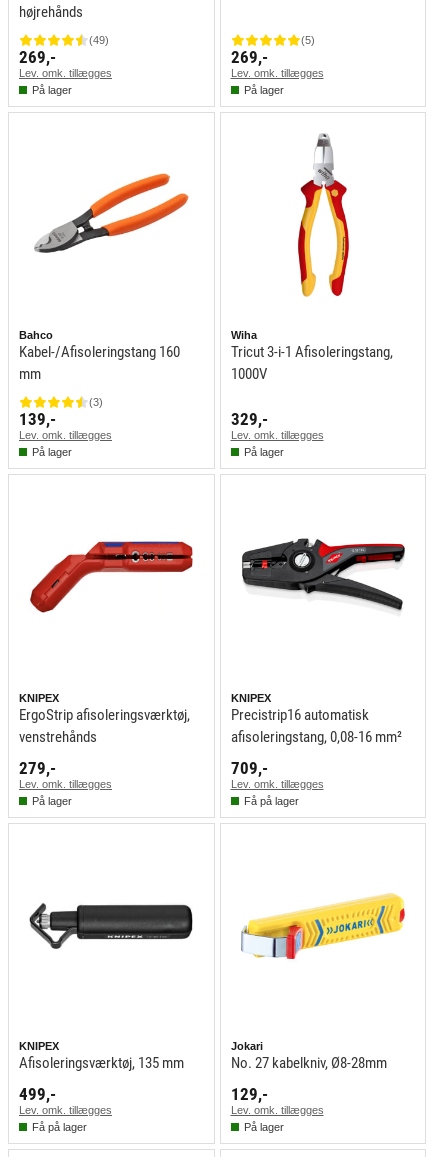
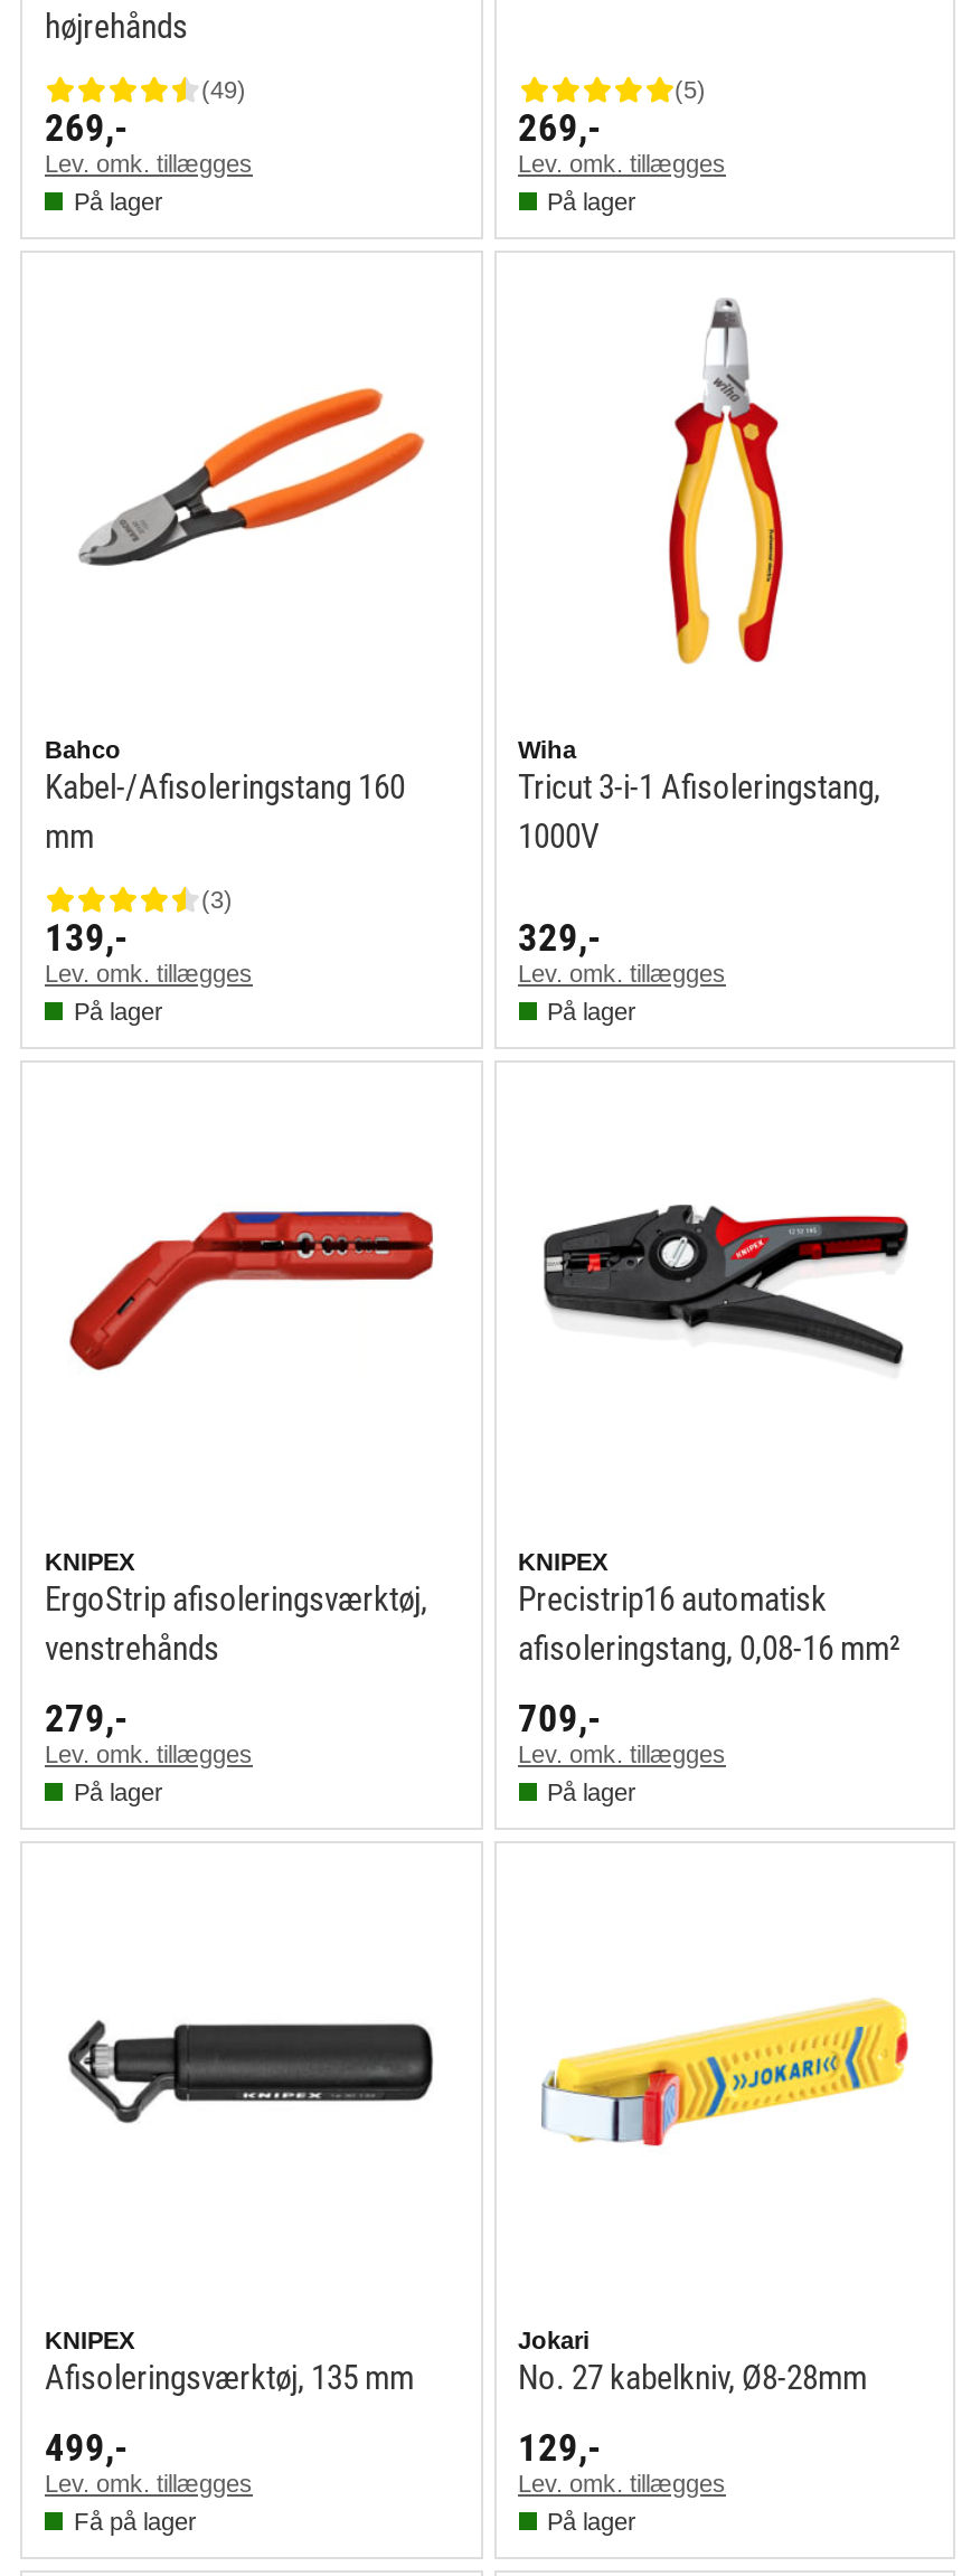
- Få på lager
+ På lager
